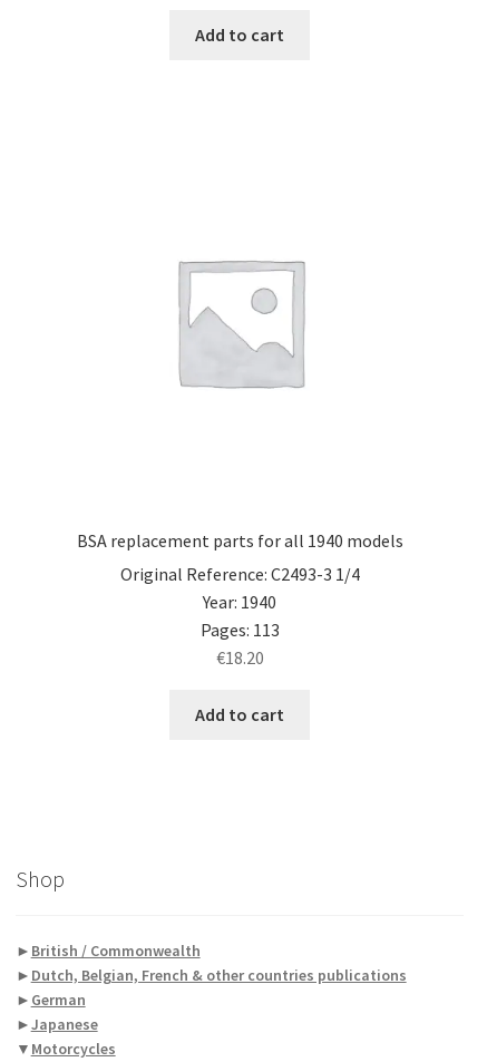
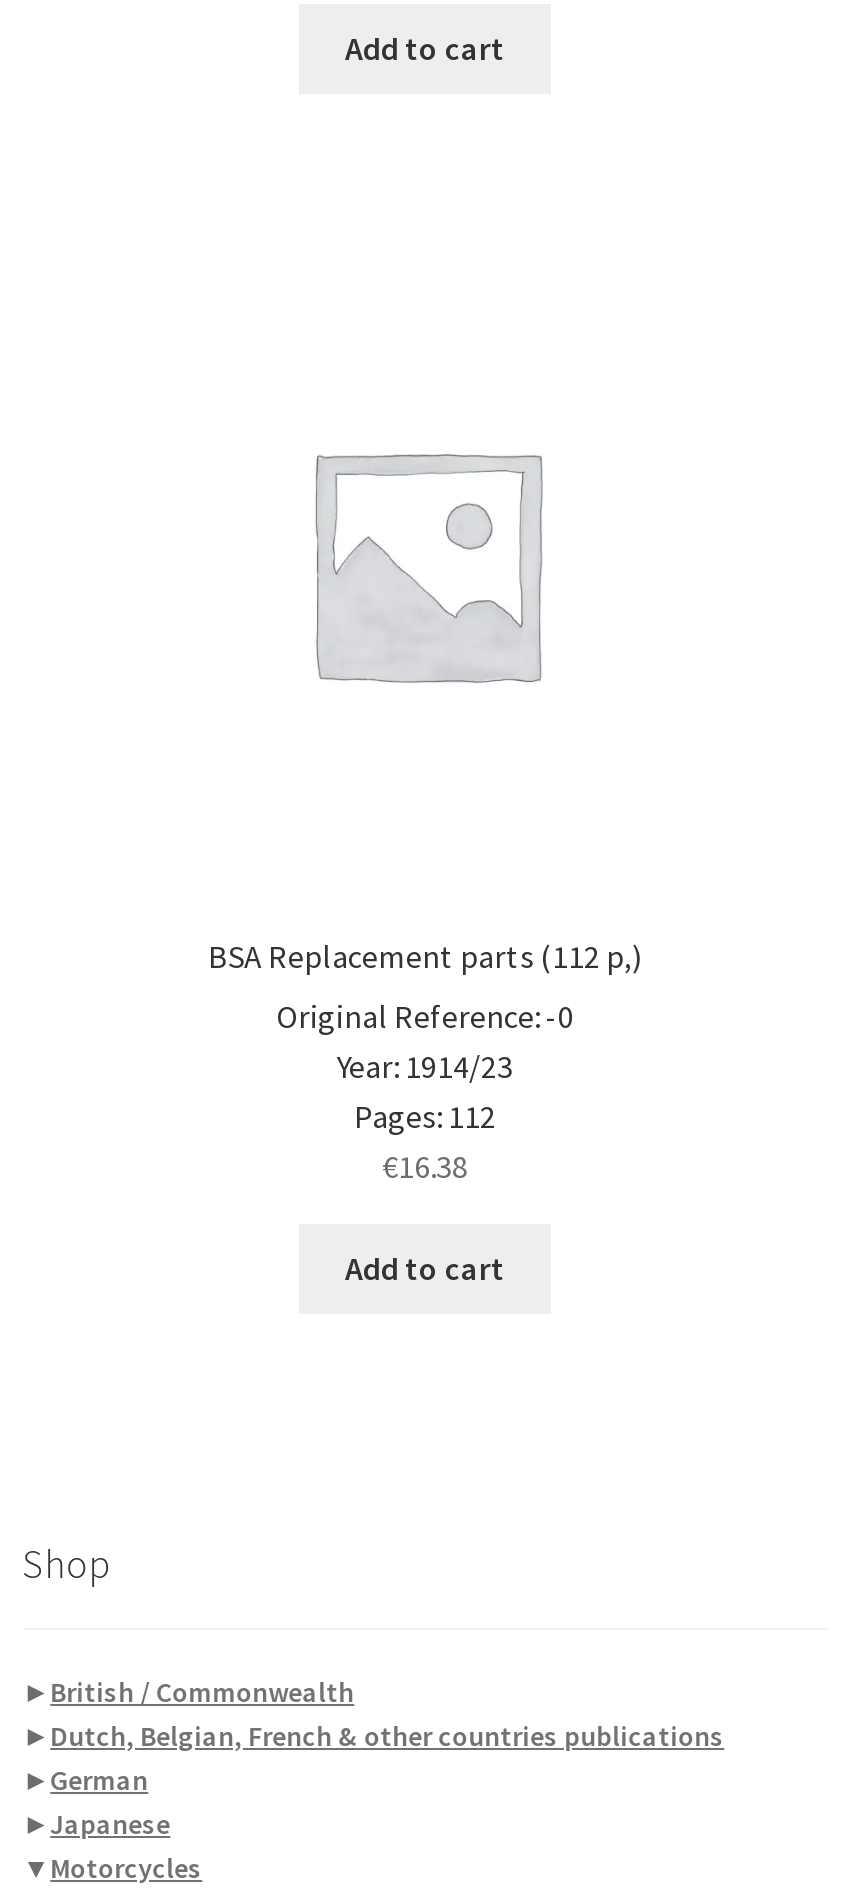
- BSA replacement parts for all 1940 models
+ BSA Replacement parts (112 p,)

- Original Reference: C2493-3 1/4
- Year: 1940
- Pages: 113
- €18.20
+ Original Reference: -0
+ Year: 1914/23
+ Pages: 112
+ €16.38
